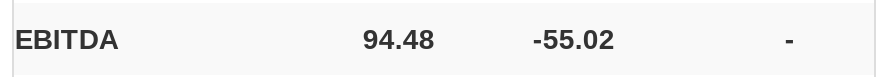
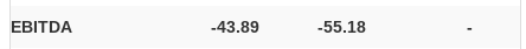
- 94.48
+ -43.89

- -55.02
+ -55.18
